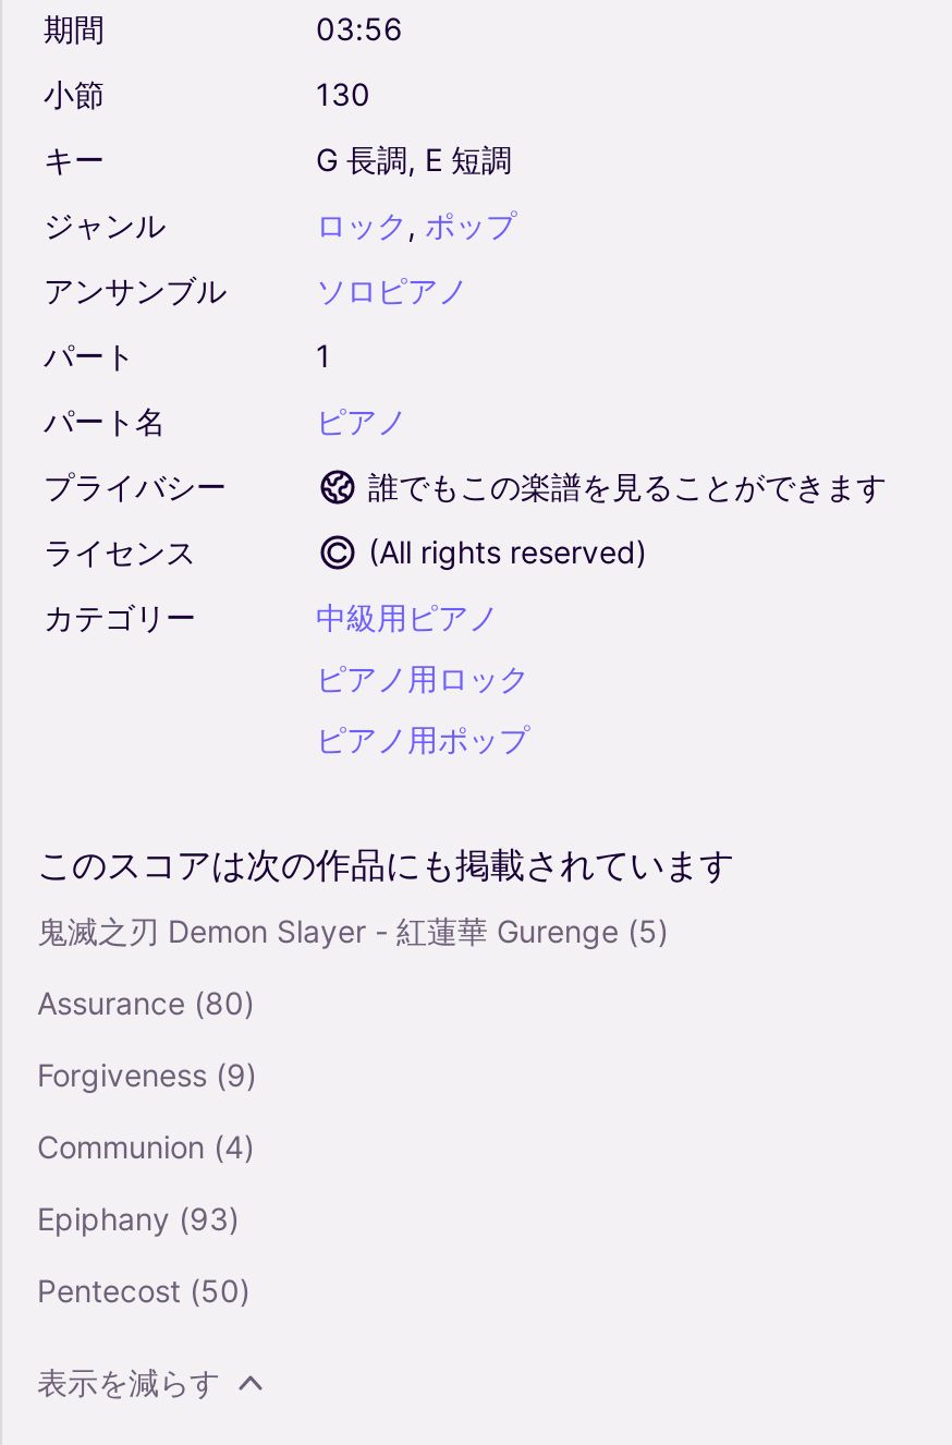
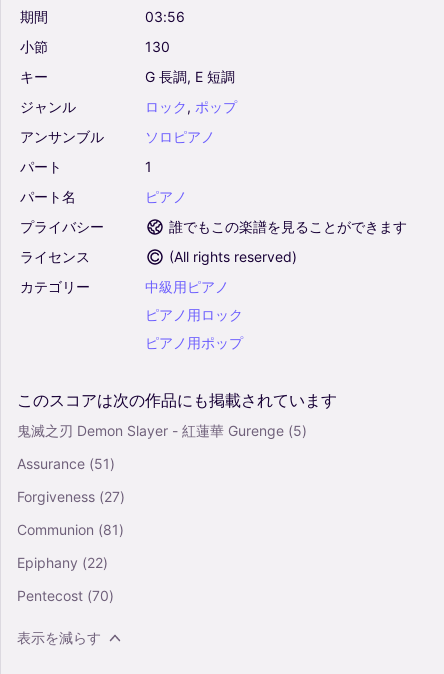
- Assurance (80)
+ Assurance (51)

- Forgiveness (9)
+ Forgiveness (27)

- Communion (4)
+ Communion (81)

- Epiphany (93)
+ Epiphany (22)

- Pentecost (50)
+ Pentecost (70)
